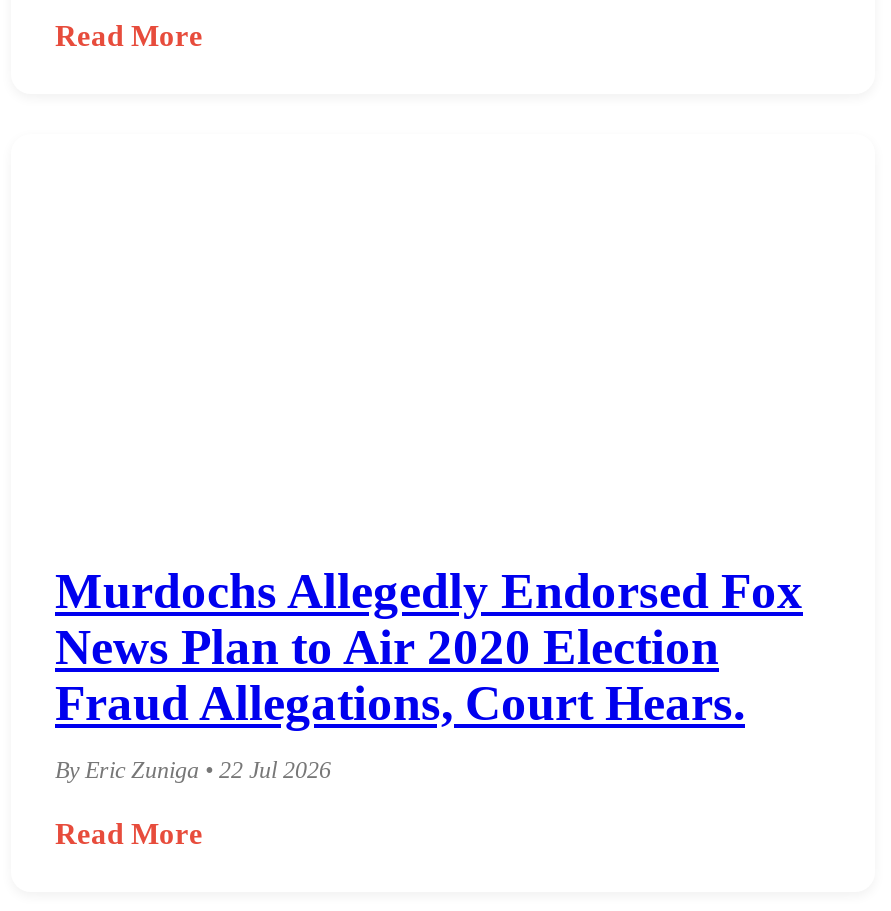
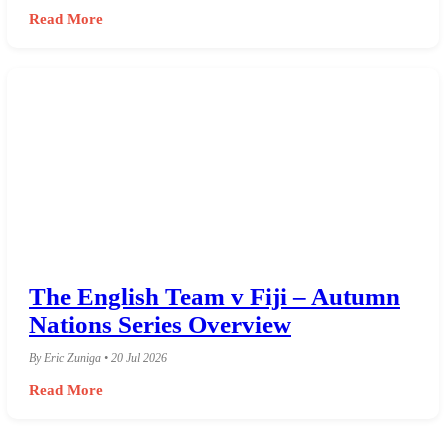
- Murdochs Allegedly Endorsed Fox
- News Plan to Air 2020 Election
- Fraud Allegations, Court Hears.
+ The English Team v Fiji – Autumn
+ Nations Series Overview

- By Eric Zuniga • 22 Jul 2026
+ By Eric Zuniga • 20 Jul 2026
